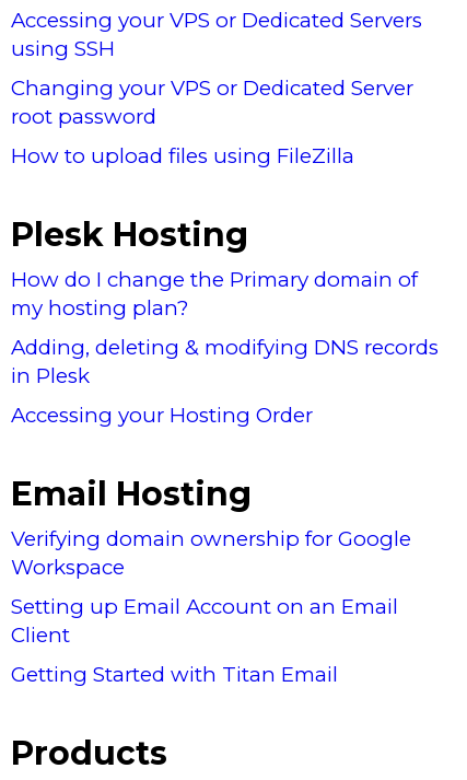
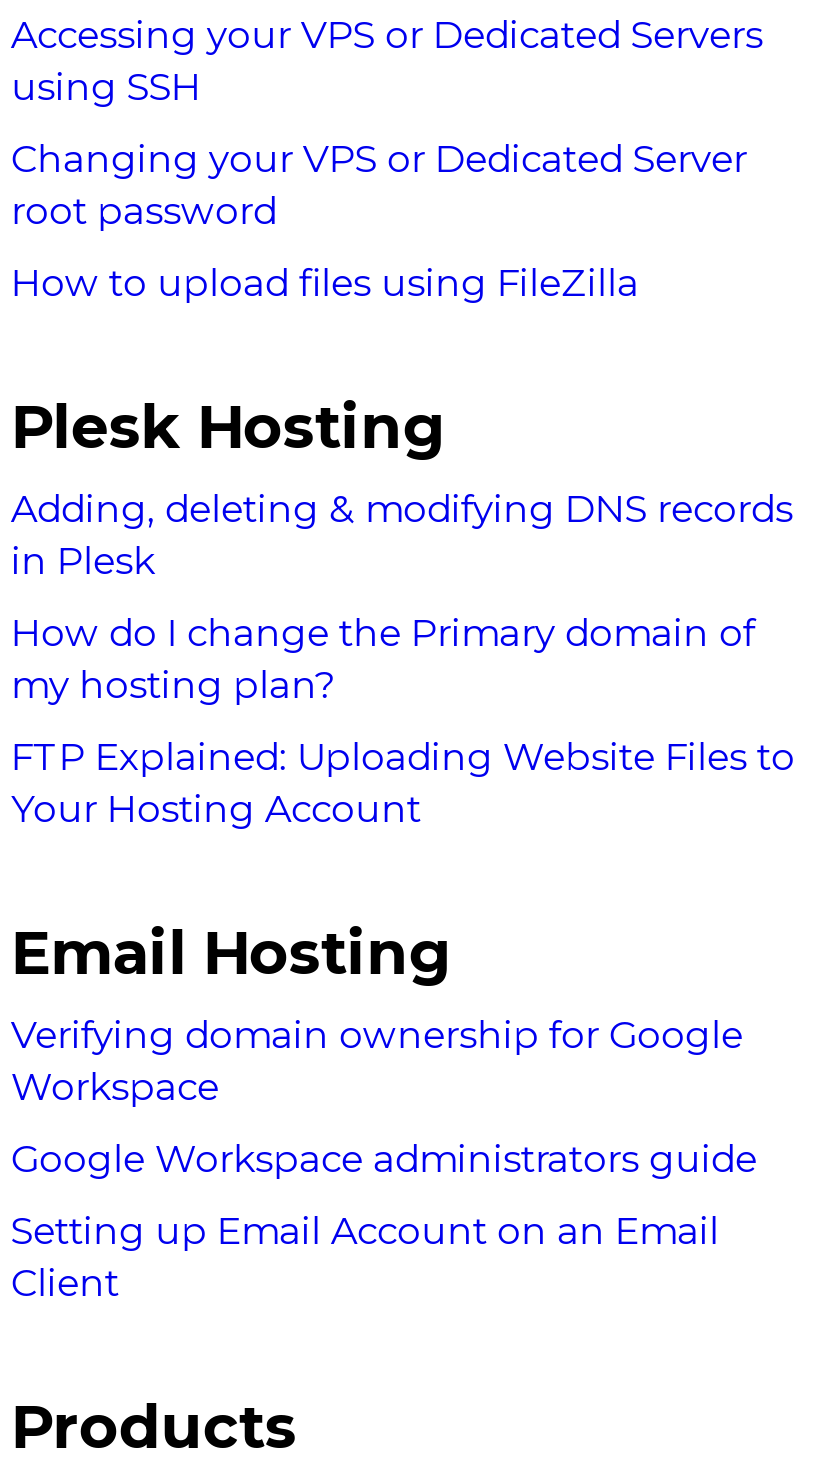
moved down: How do I change the Primary domain of | my hosting plan?

moved up: Adding, deleting & modifying DNS records | in Plesk

- Accessing your Hosting Order
+ FTP Explained: Uploading Website Files to
+ Your Hosting Account

+ Google Workspace administrators guide

moved down: Setting up Email Account on an Email | Client

- Getting Started with Titan Email
